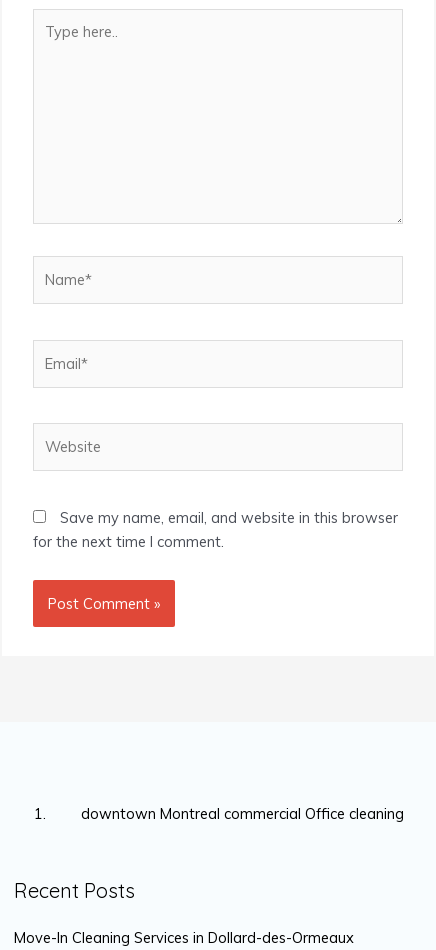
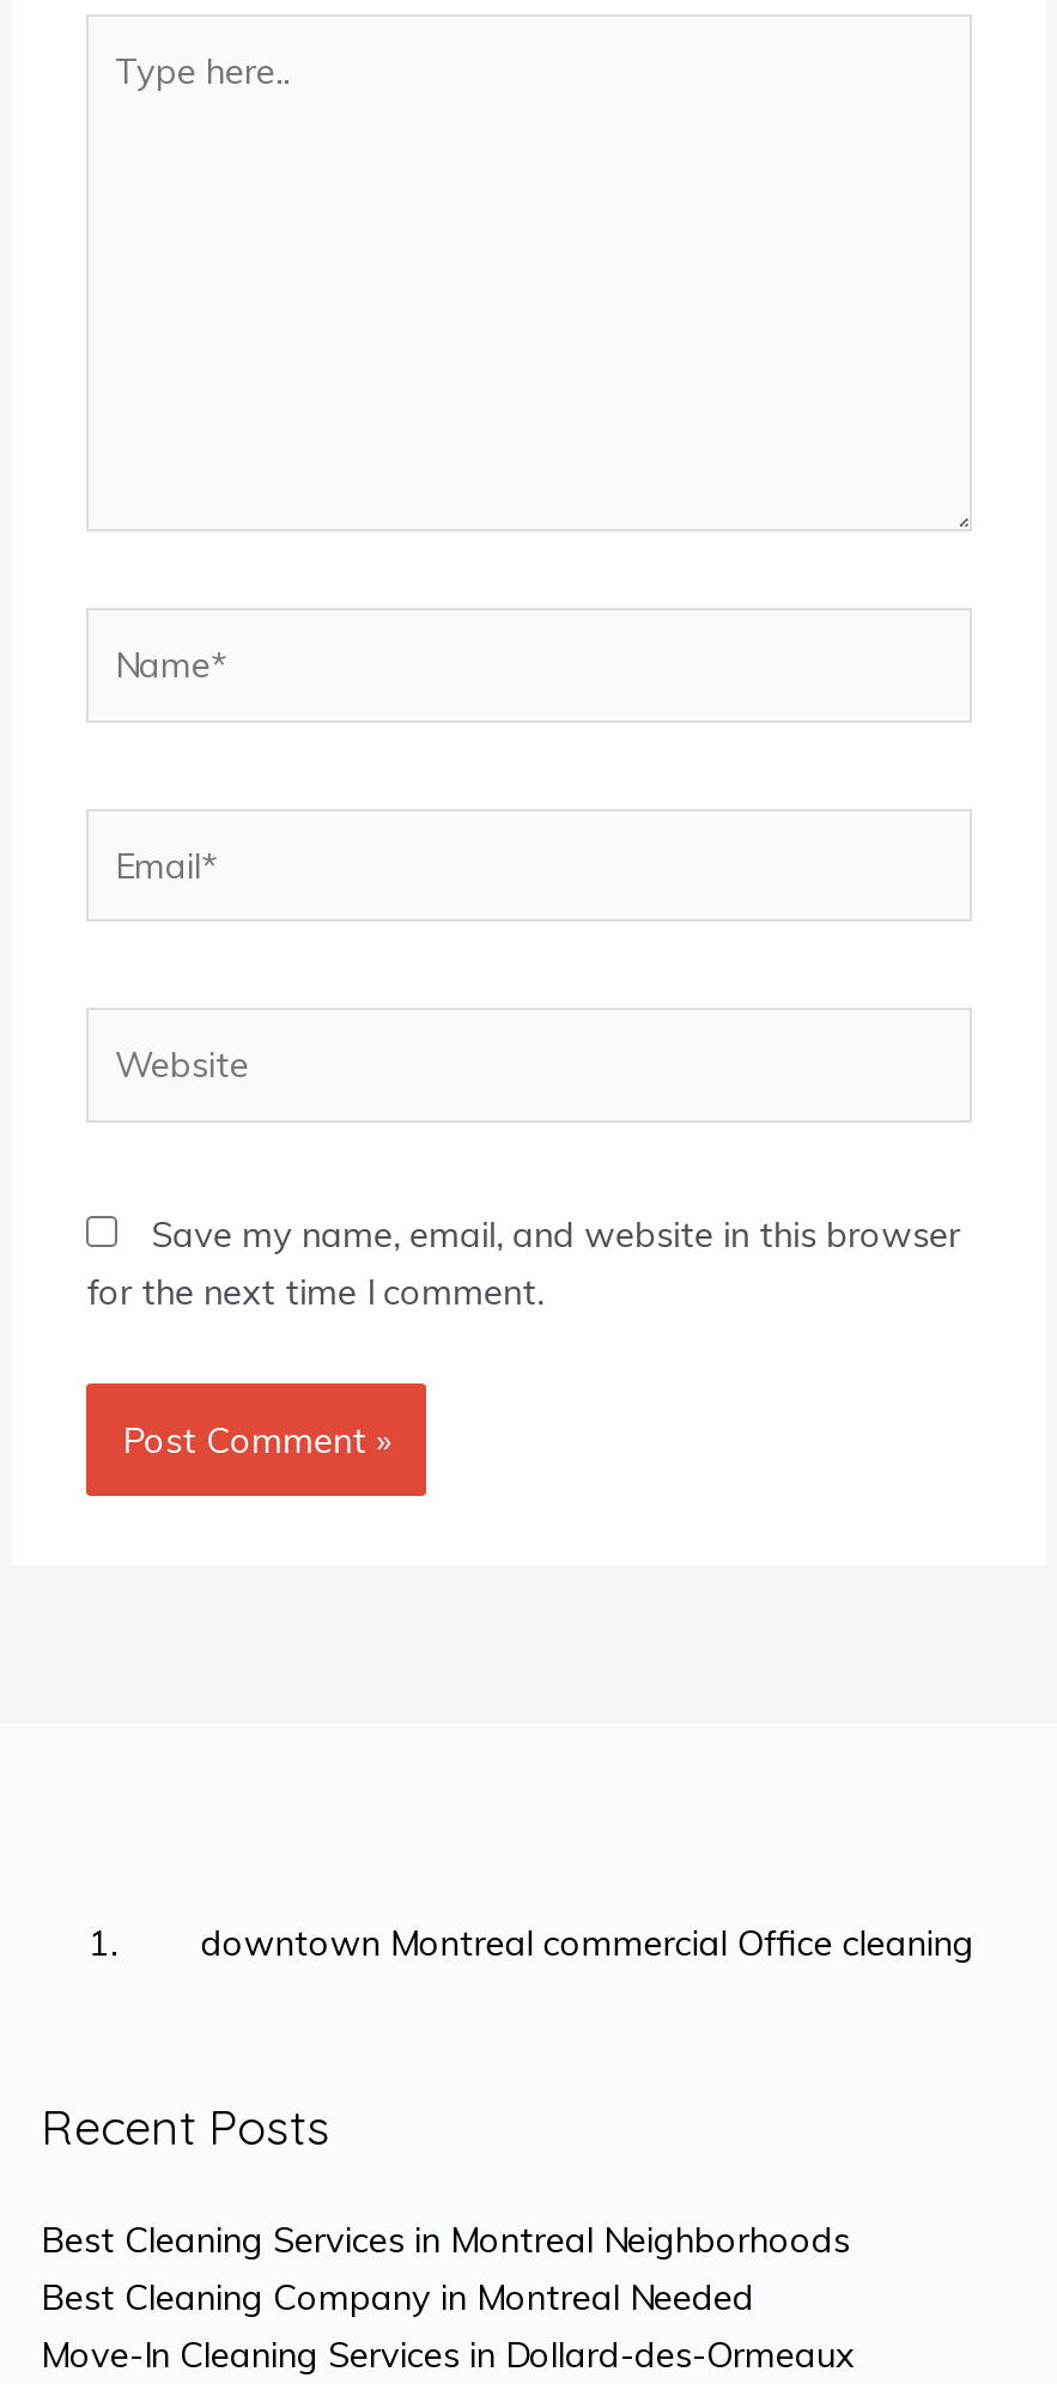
+ Best Cleaning Services in Montreal Neighborhoods
+ Best Cleaning Company in Montreal Needed
